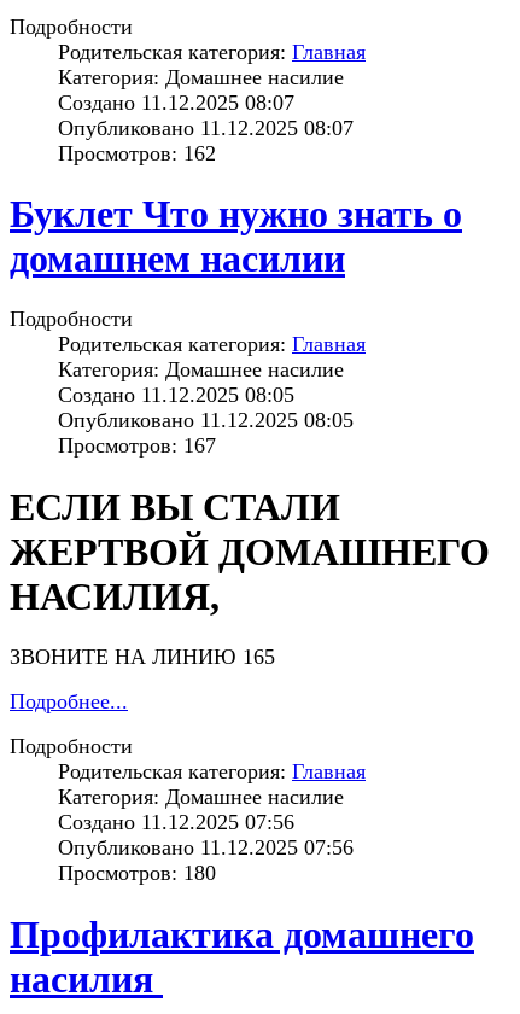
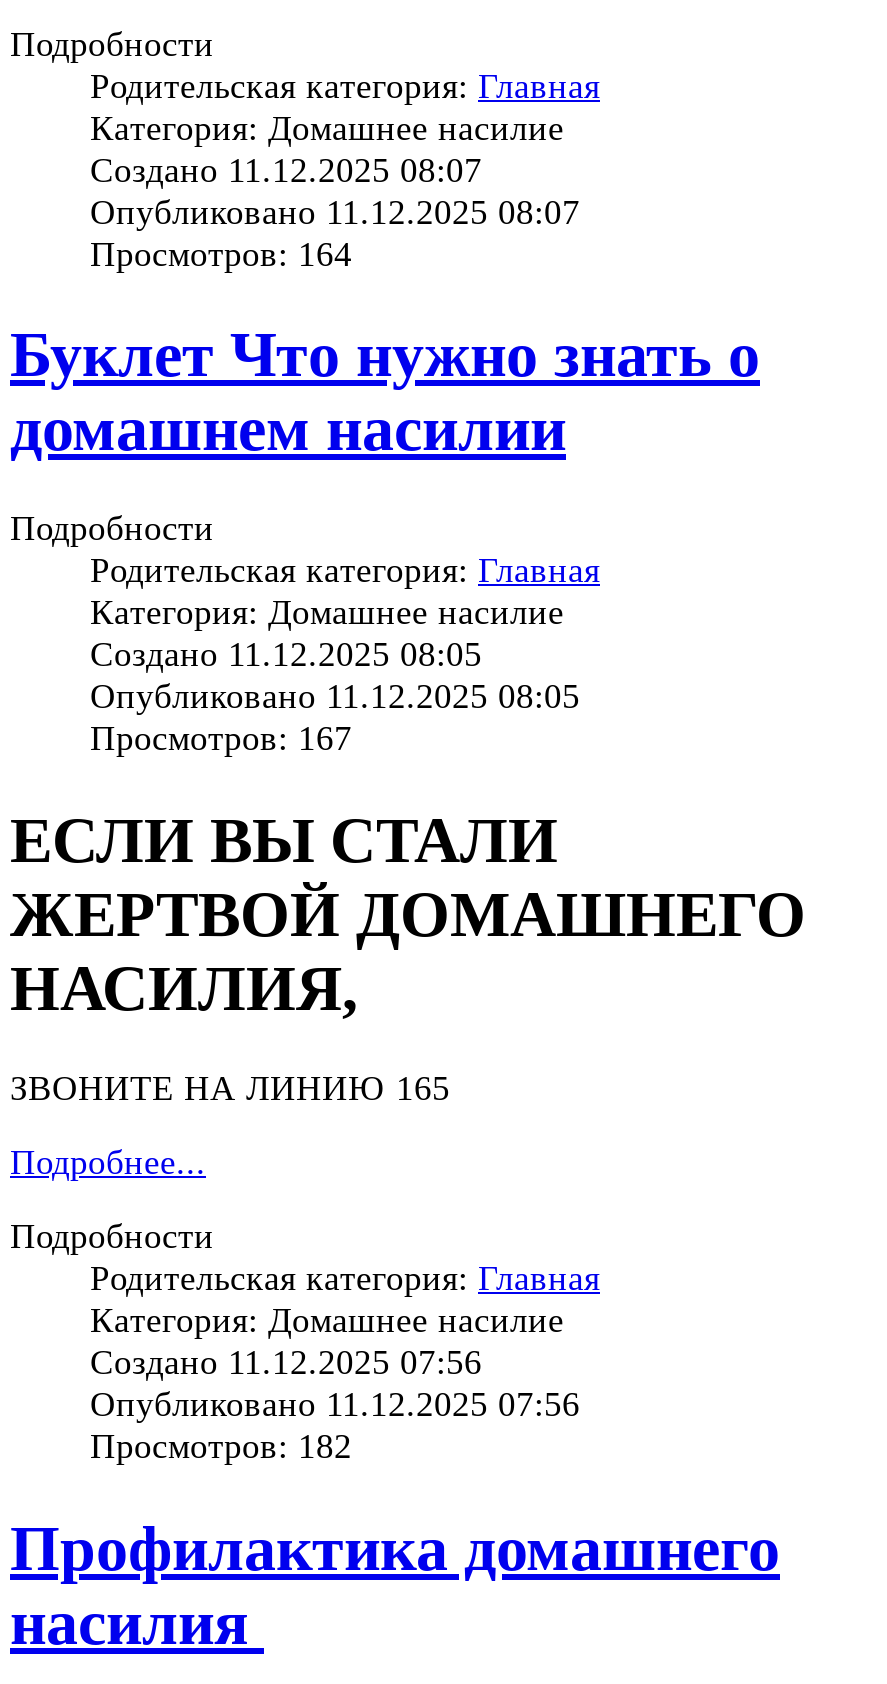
- Просмотров: 162
+ Просмотров: 164

- Просмотров: 180
+ Просмотров: 182
